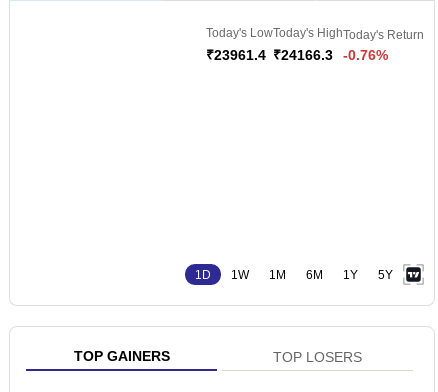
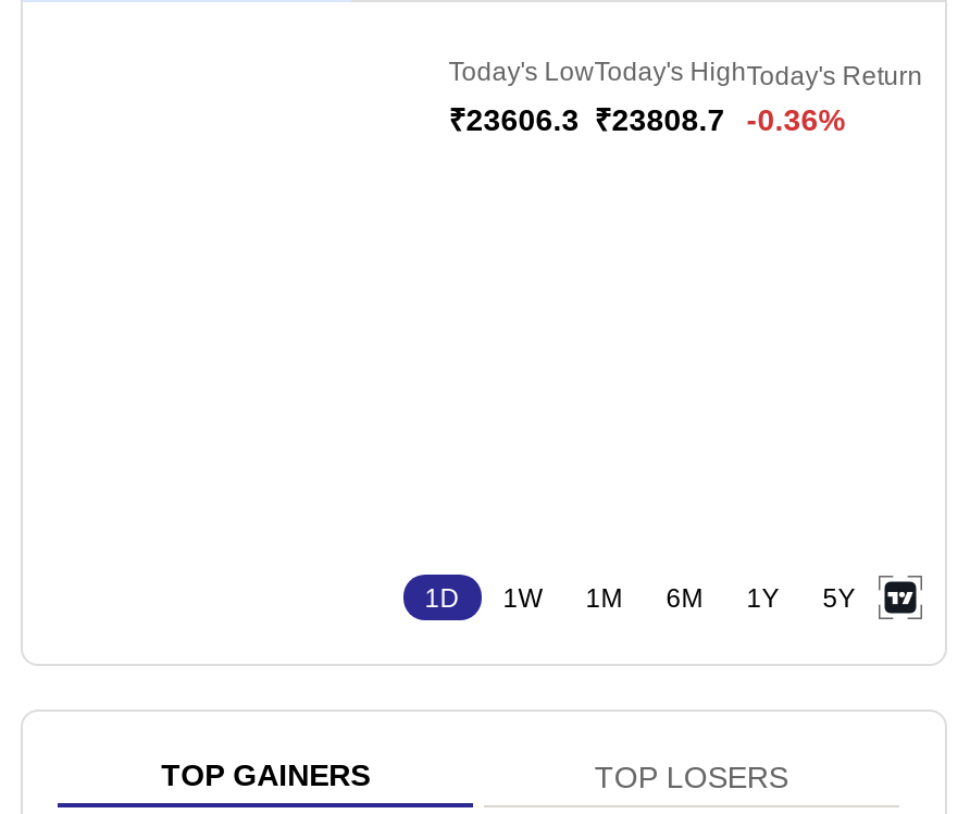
- ₹23961.4
+ ₹23606.3

- ₹24166.3
+ ₹23808.7

- -0.76%
+ -0.36%
